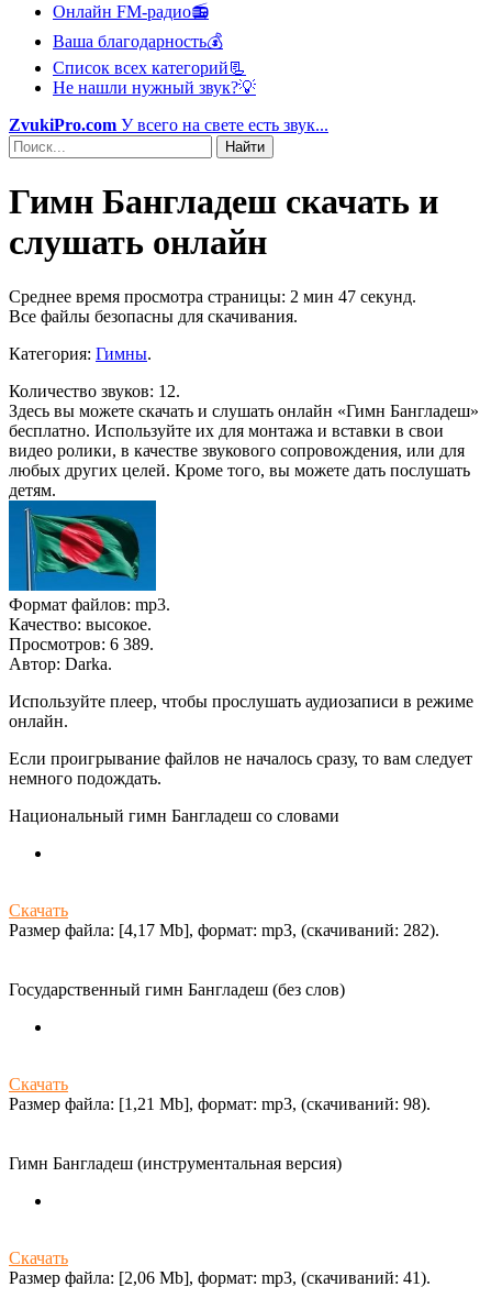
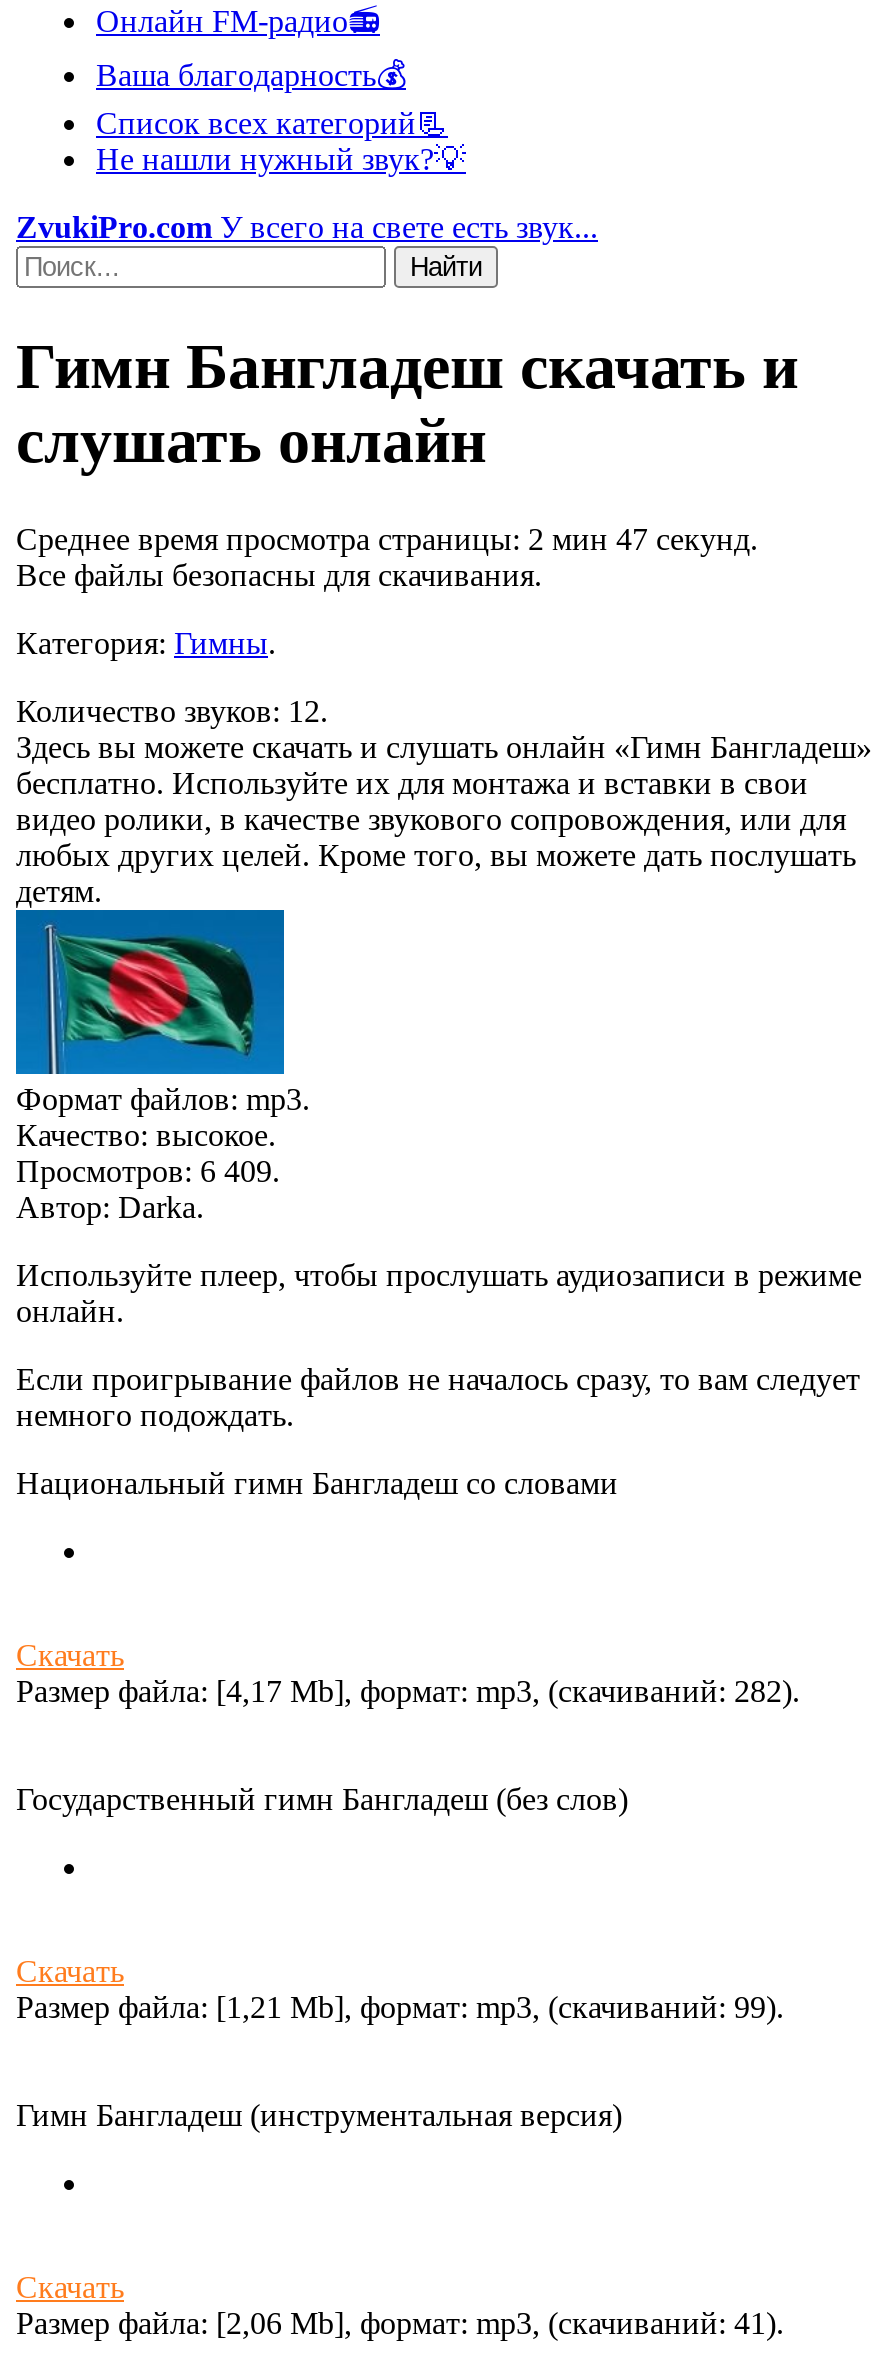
- Просмотров: 6 389.
+ Просмотров: 6 409.

- Размер файла: [1,21 Mb], формат: mp3, (cкачиваний: 98).
+ Размер файла: [1,21 Mb], формат: mp3, (cкачиваний: 99).
